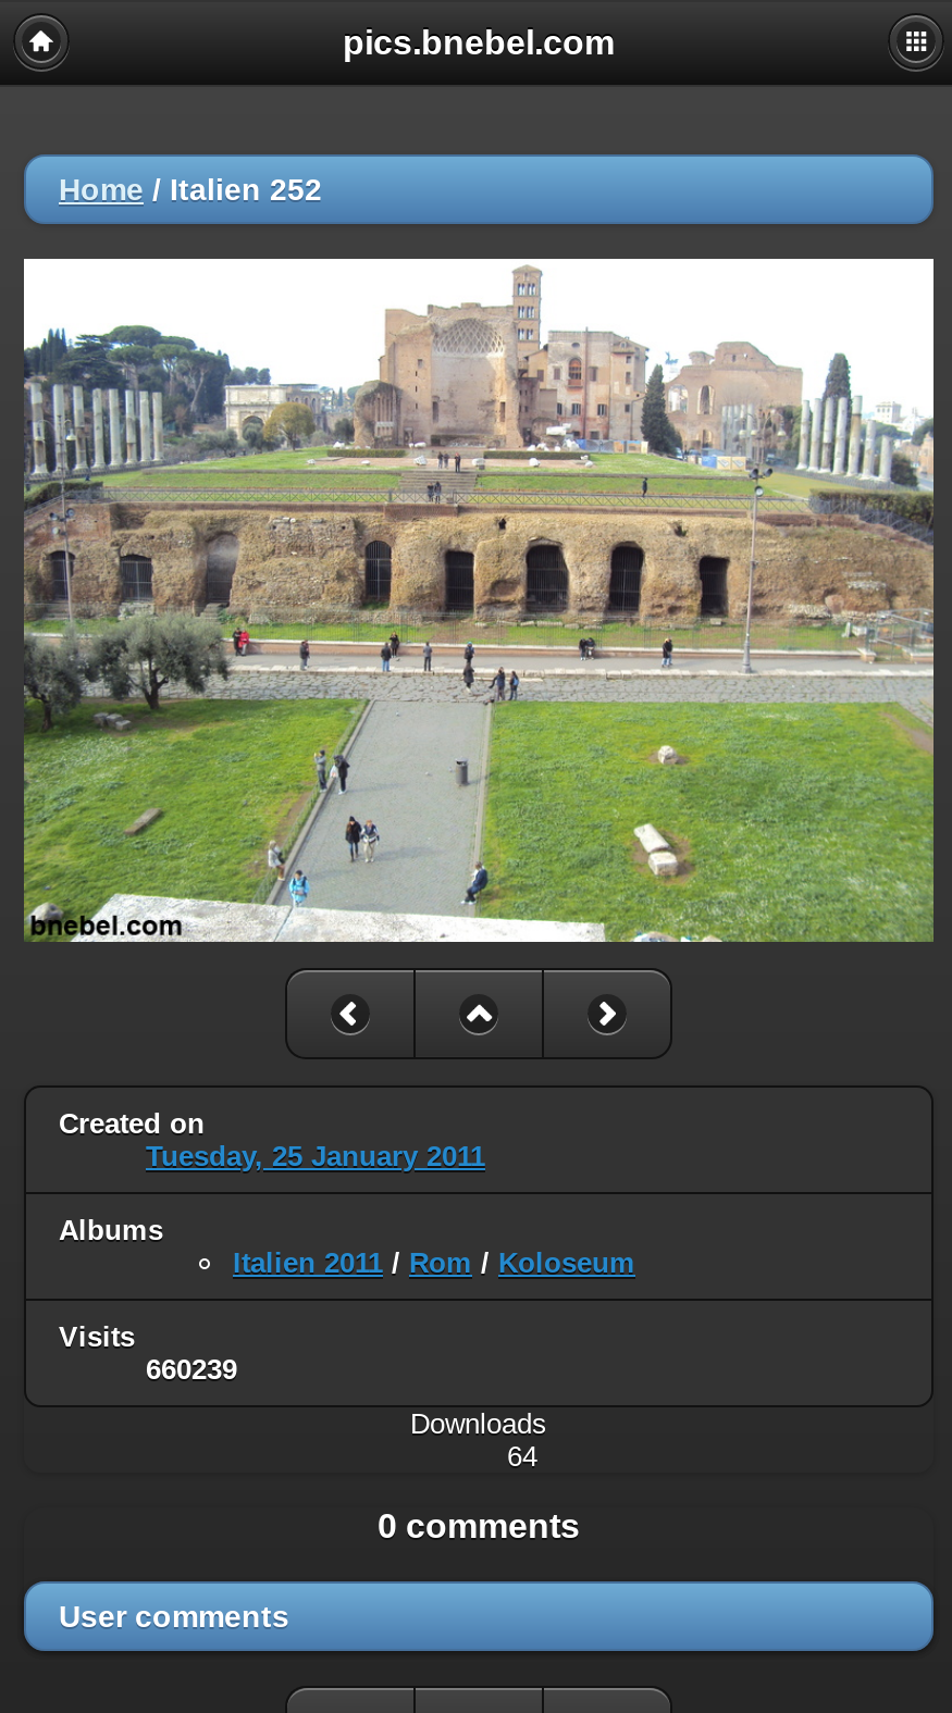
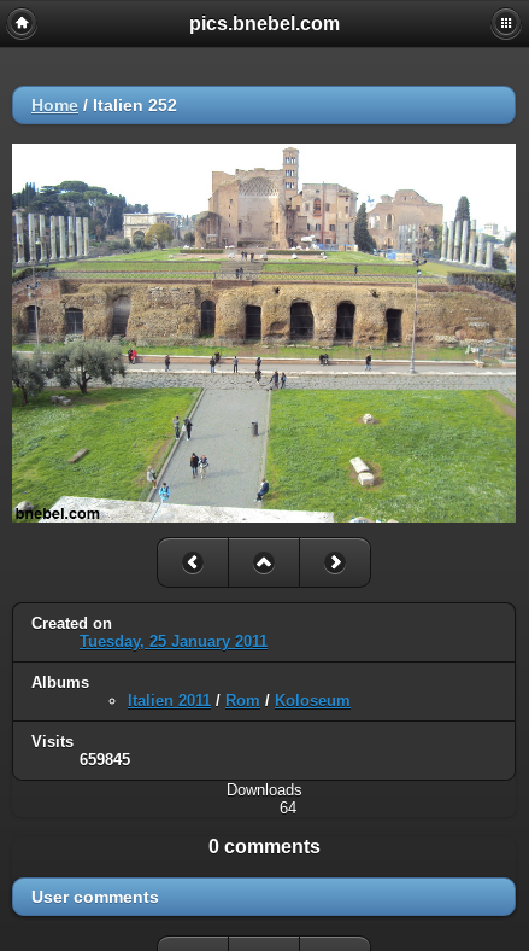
- 660239
+ 659845
